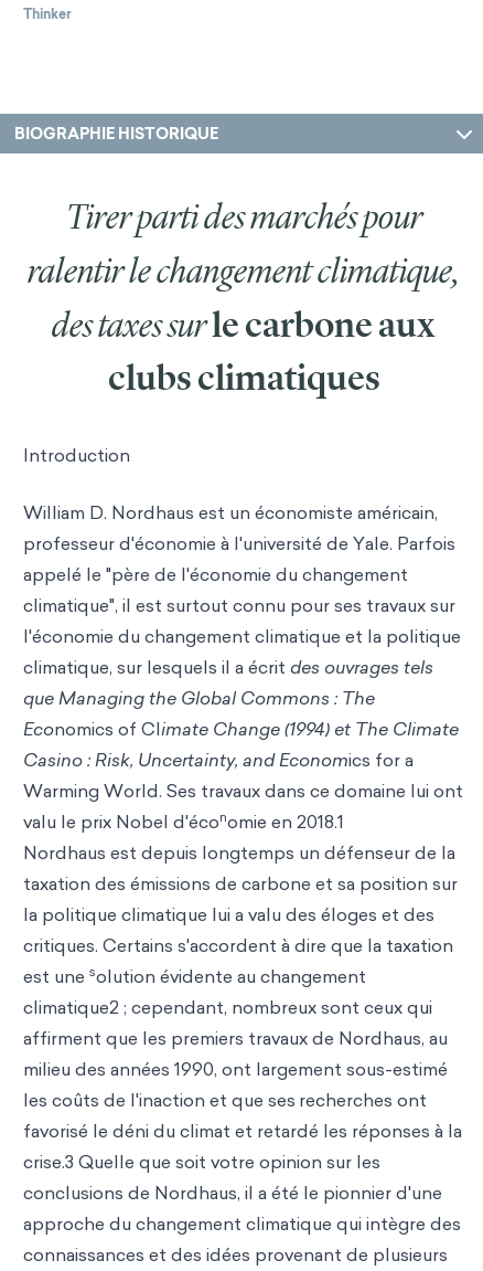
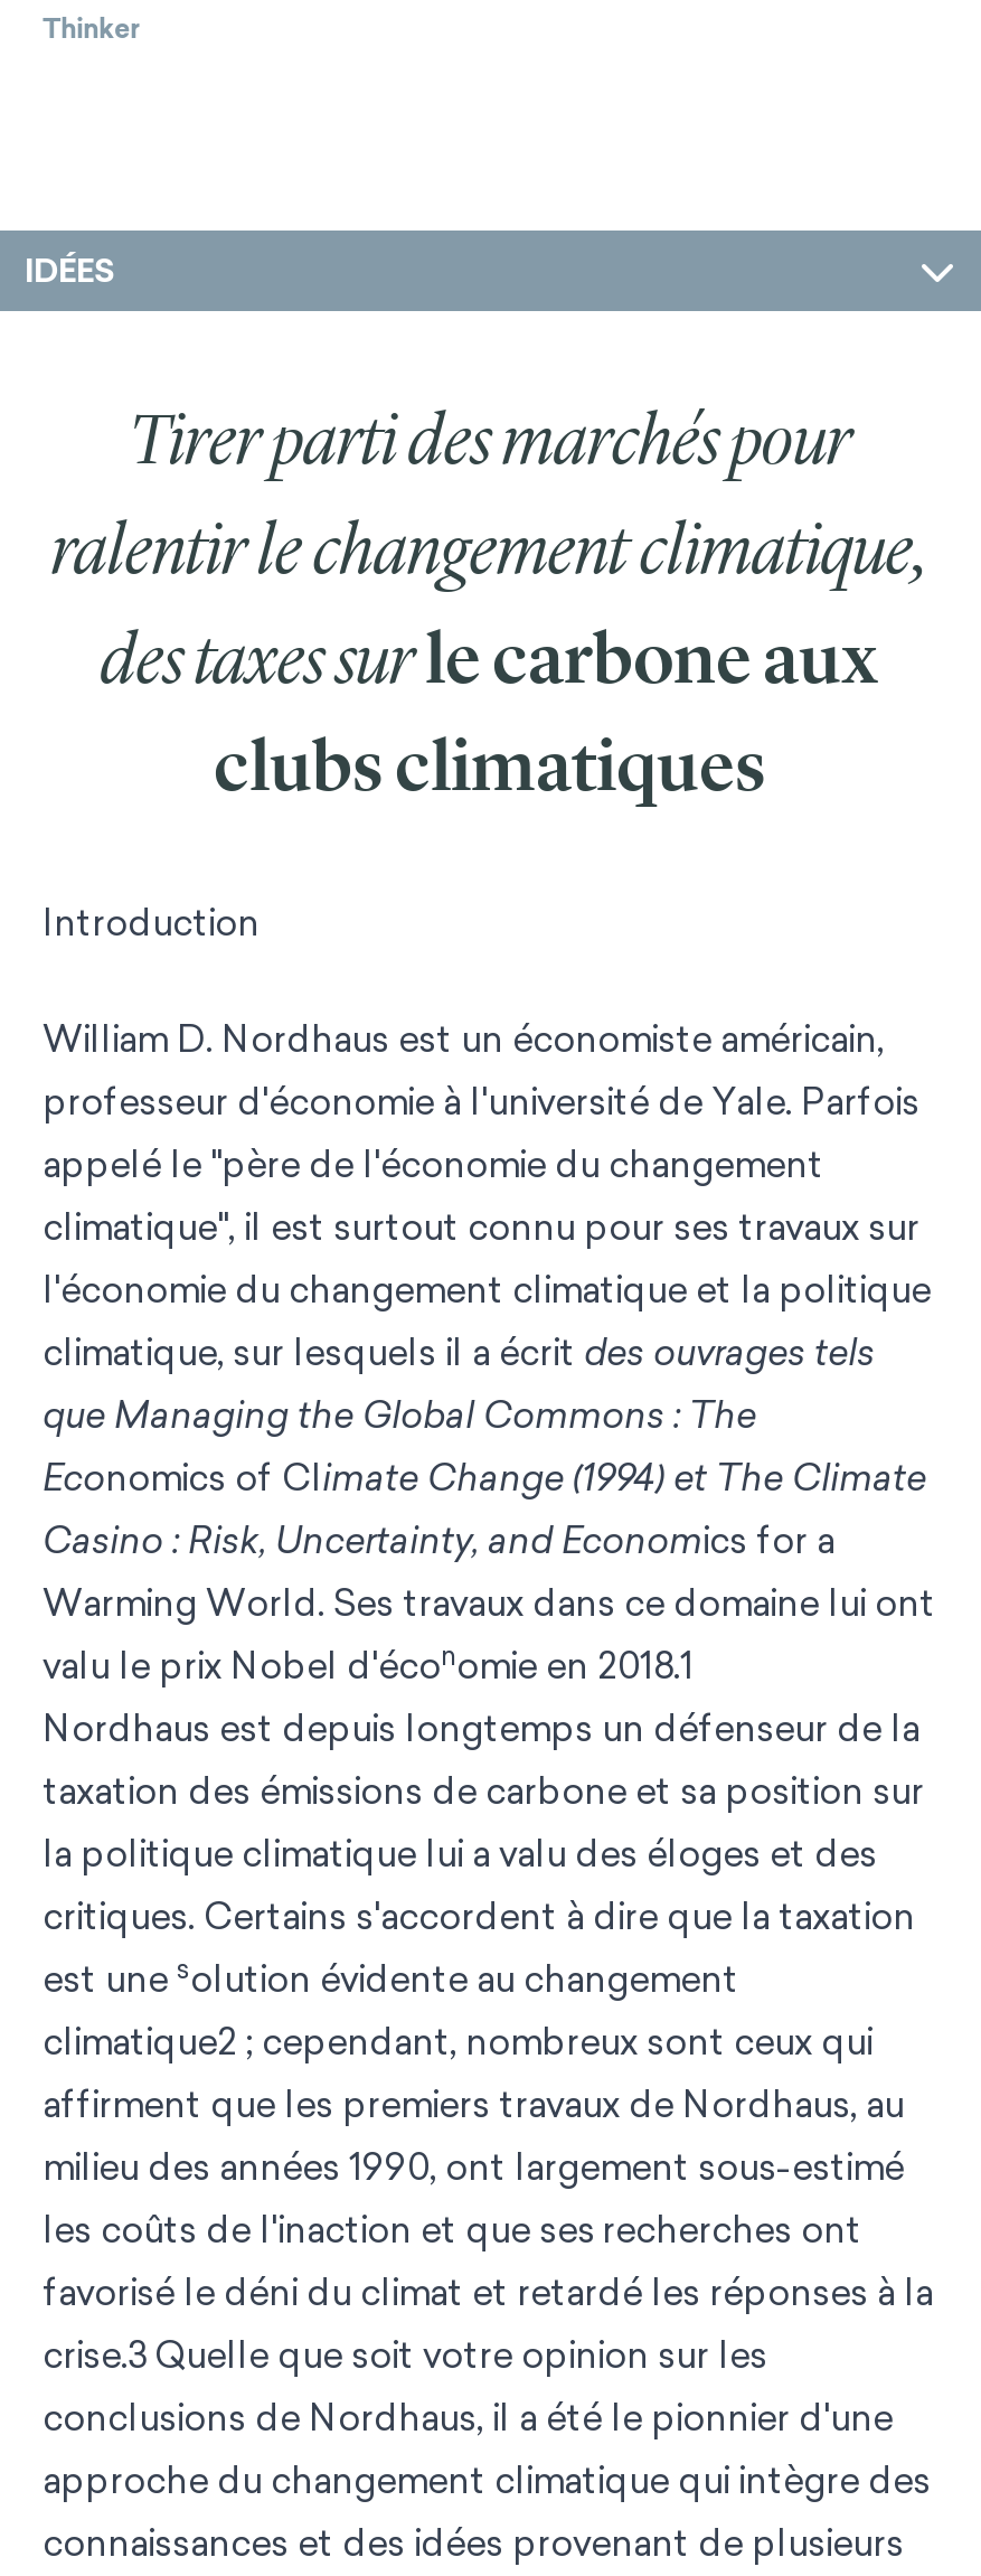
- BIOGRAPHIE HISTORIQUE
+ IDÉES
